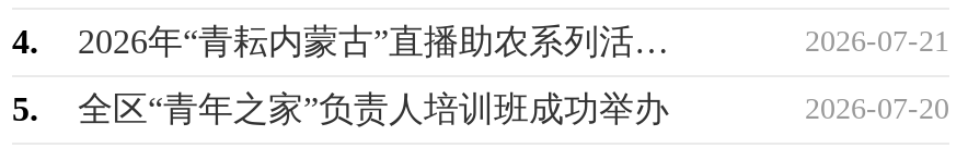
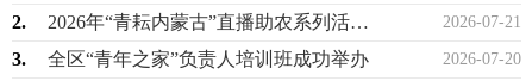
- 4.
+ 2.

- 5. 全区“青年之家”负责人培训班成功举办
+ 3. 全区“青年之家”负责人培训班成功举办
